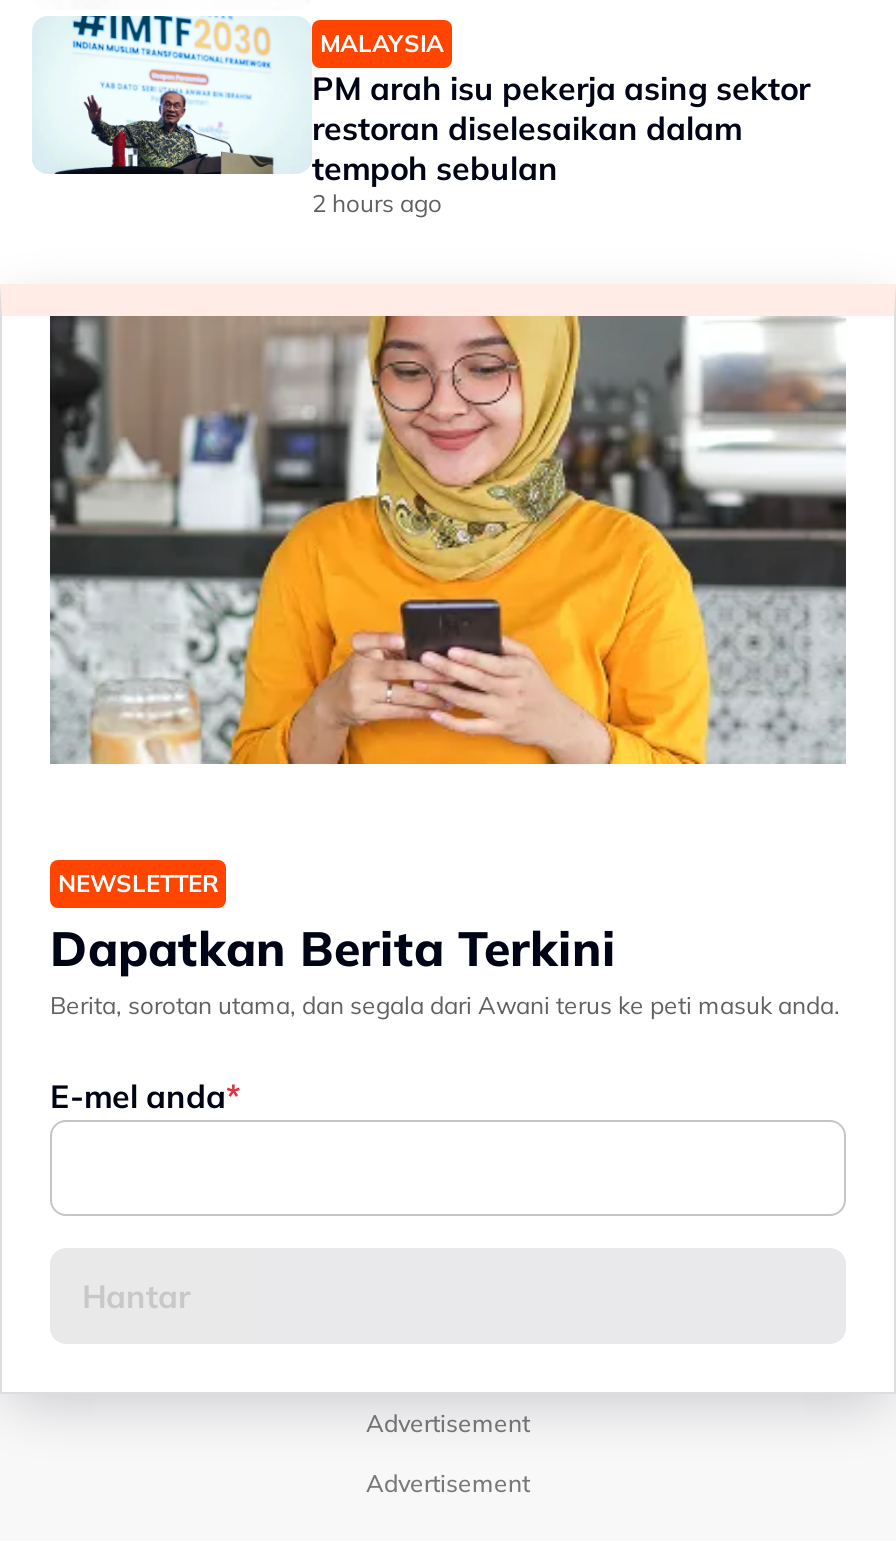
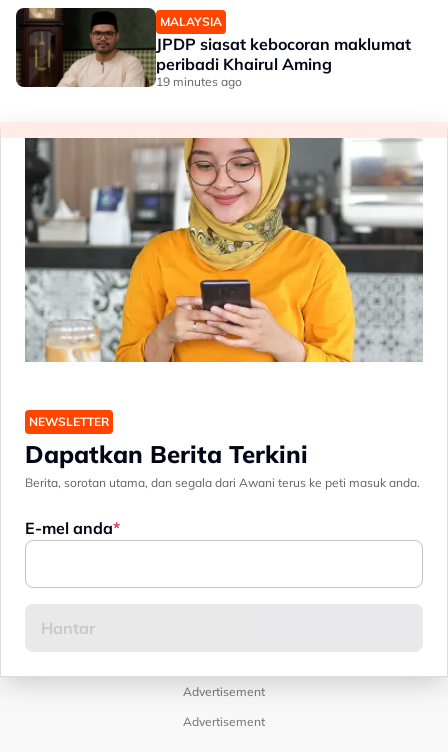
- [image]
- PM arah isu pekerja asing sektor
- restoran diselesaikan dalam
- tempoh sebulan
- 2 hours ago
+ [image]
+ JPDP siasat kebocoran maklumat
+ peribadi Khairul Aming
+ 19 minutes ago
